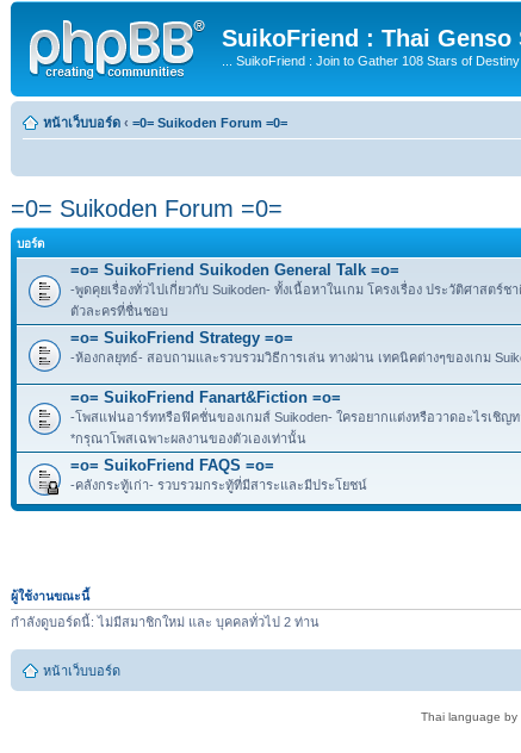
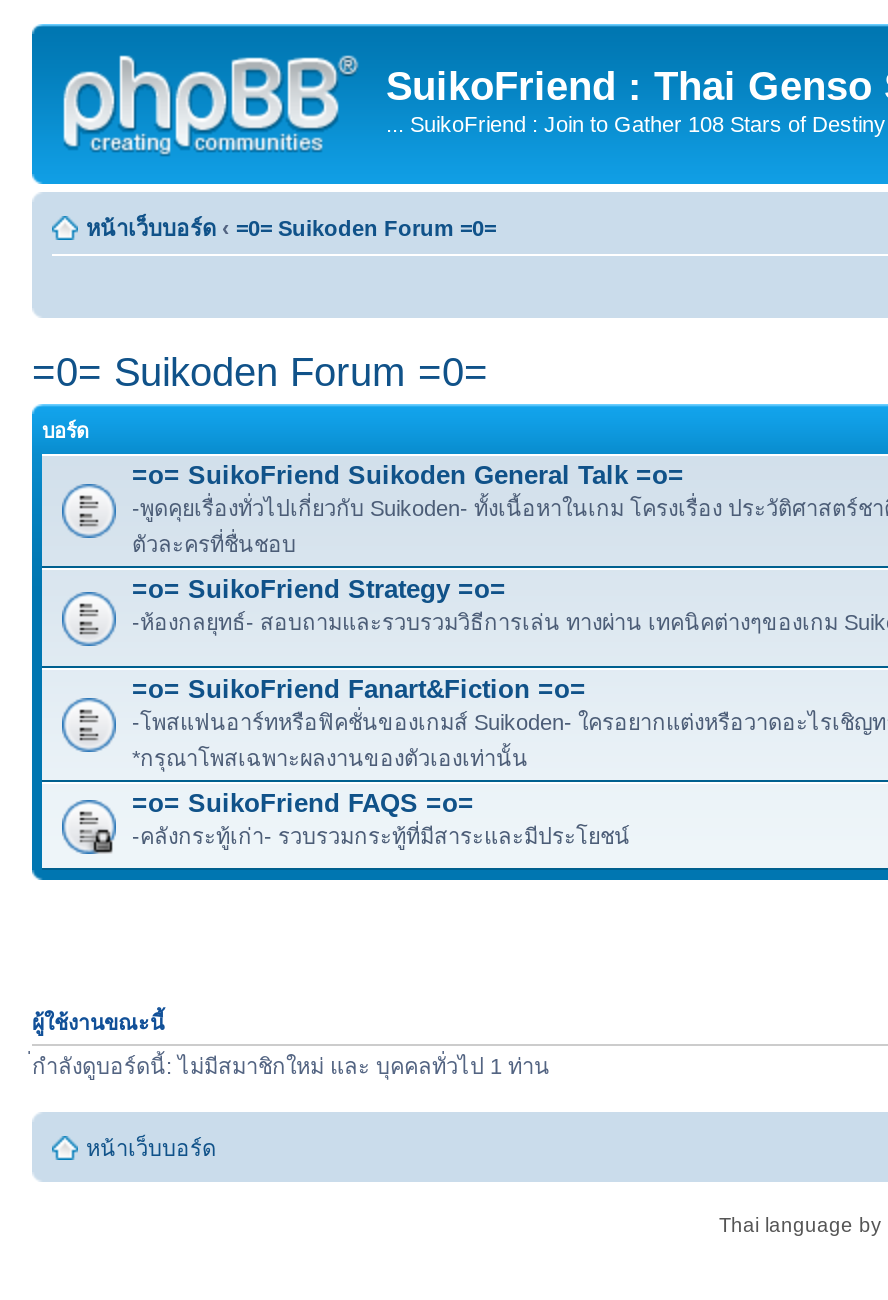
- กำลังดูบอร์ดนี้: ไม่มีสมาชิกใหม่ และ บุคคลทั่วไป 2 ท่าน
+ ่กำลังดูบอร์ดนี้: ไม่มีสมาชิกใหม่ และ บุคคลทั่วไป 1 ท่าน
